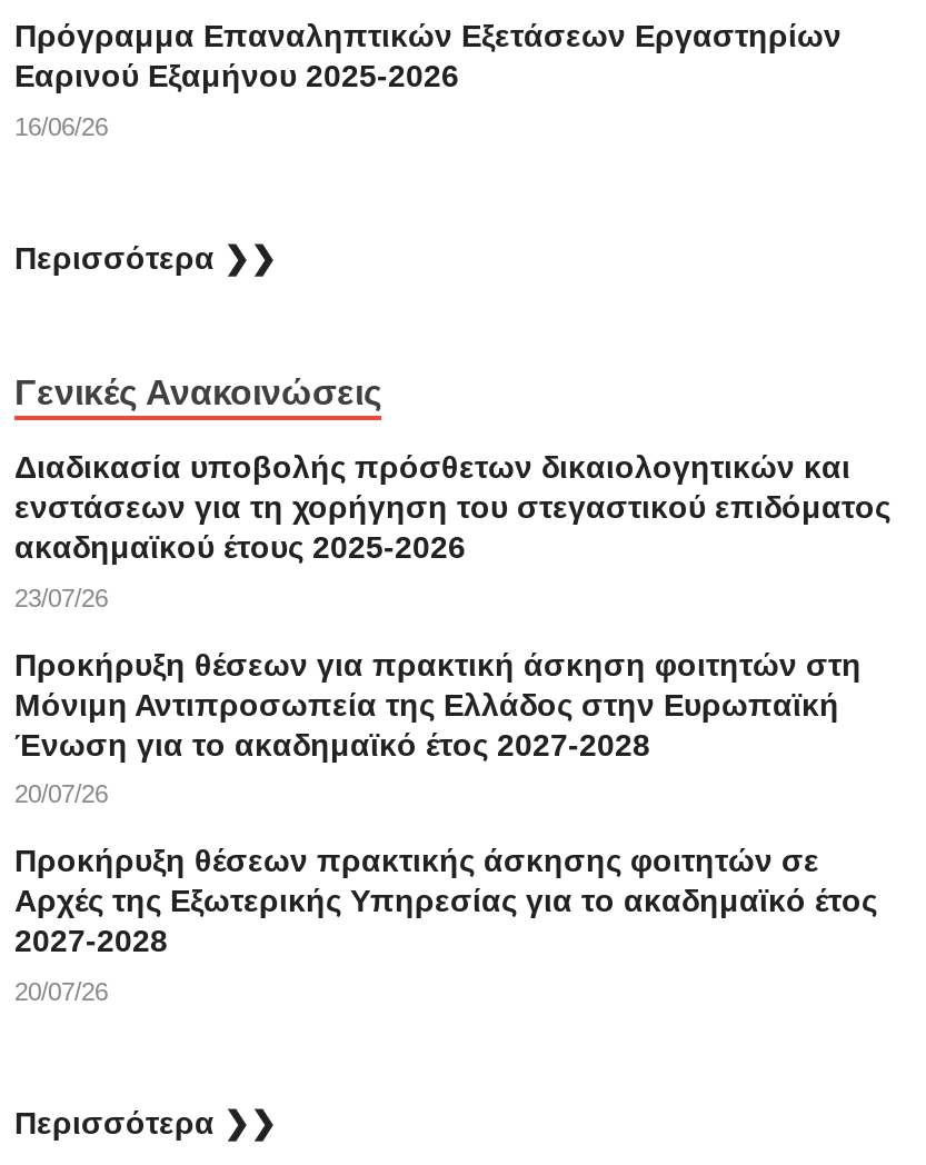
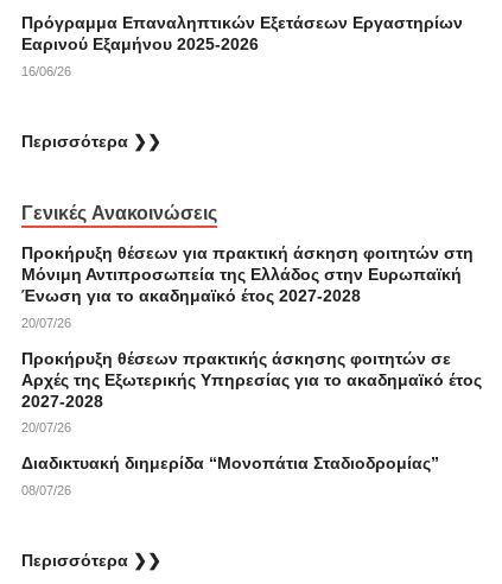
- Διαδικασία υποβολής πρόσθετων δικαιολογητικών και
- ενστάσεων για τη χορήγηση του στεγαστικού επιδόματος
- ακαδημαϊκού έτους 2025-2026
- 23/07/26

moved up: Προκήρυξη θέσεων για πρακτική άσκηση φοιτητών στη | Μόνιμη Αντιπροσωπεία της Ελλάδος στην Ευρωπαϊκή | Ένωση για το ακαδημαϊκό έτος 2027-2028 | 20/07/26 | Προκήρυξη θέσεων πρακτικής άσκησης φοιτητών σε | Αρχές της Εξωτερικής Υπηρεσίας για το ακαδημαϊκό έτος | 2027-2028 | 20/07/26

+ Διαδικτυακή διημερίδα “Μονοπάτια Σταδιοδρομίας”
+ 08/07/26
